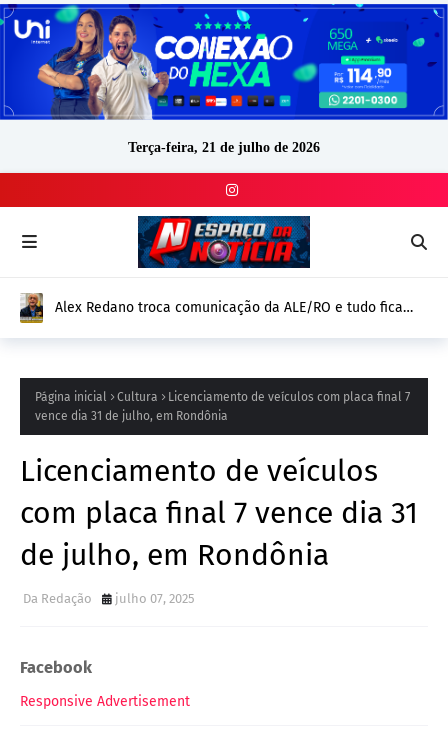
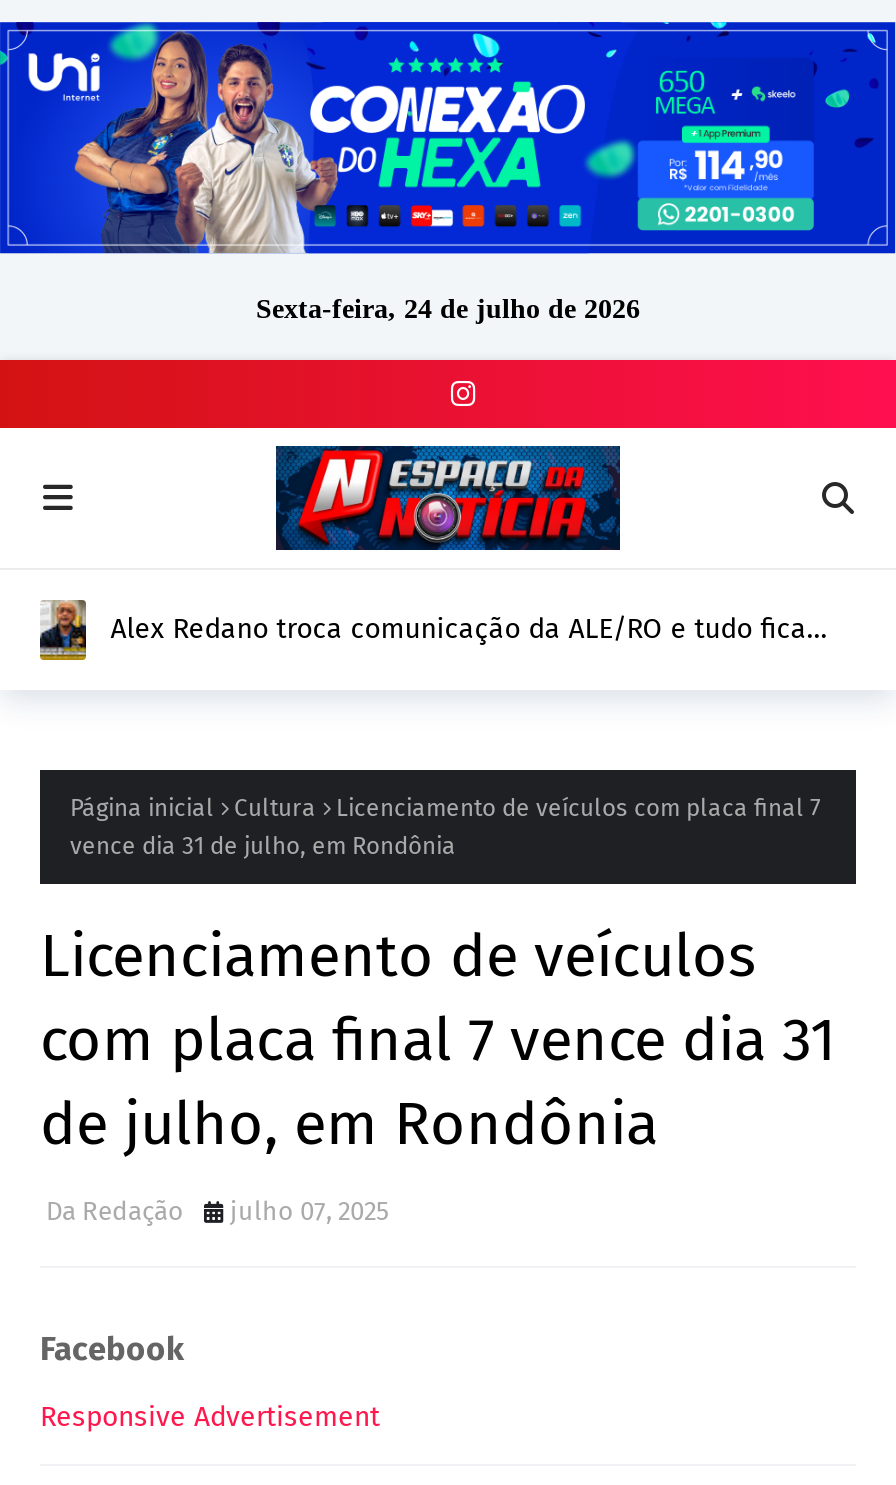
- Terça-feira, 21 de julho de 2026
+ Sexta-feira, 24 de julho de 2026
